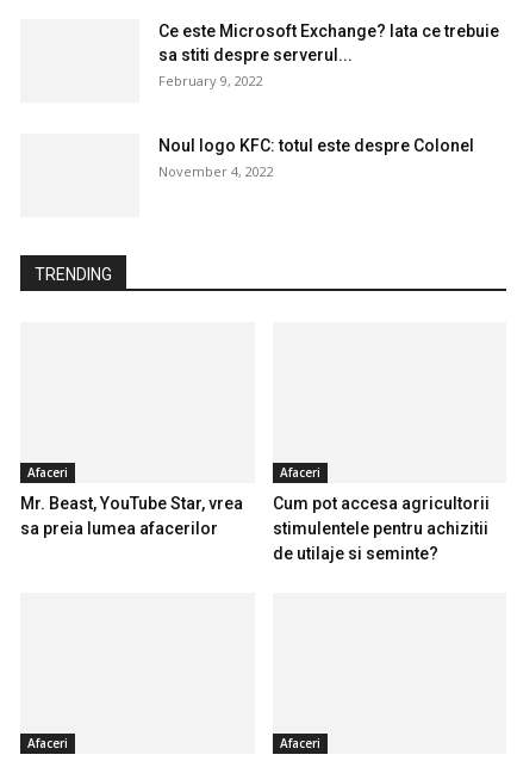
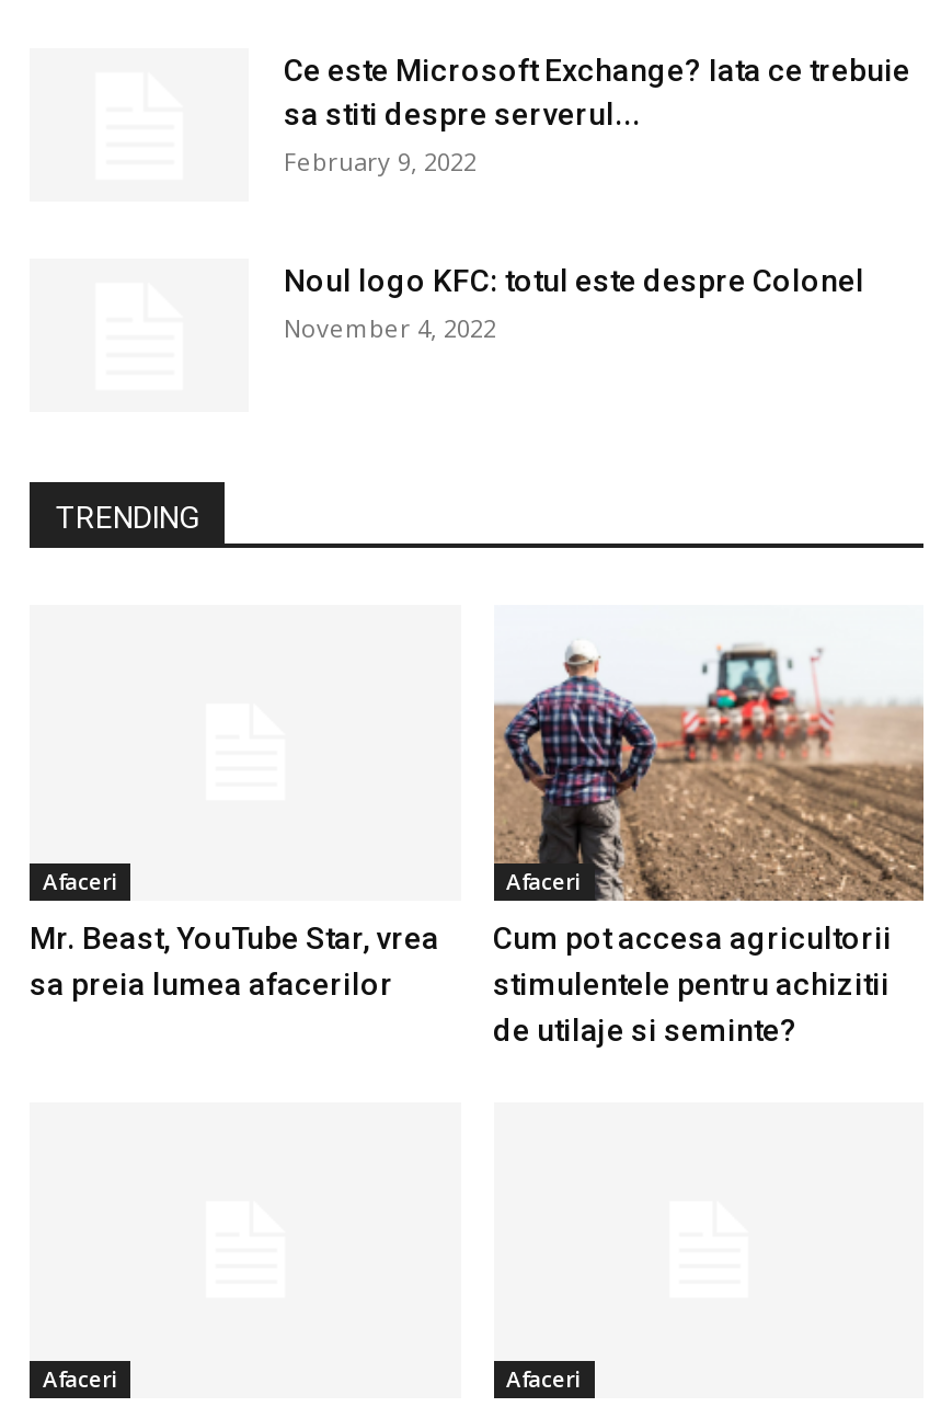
+ [image]
